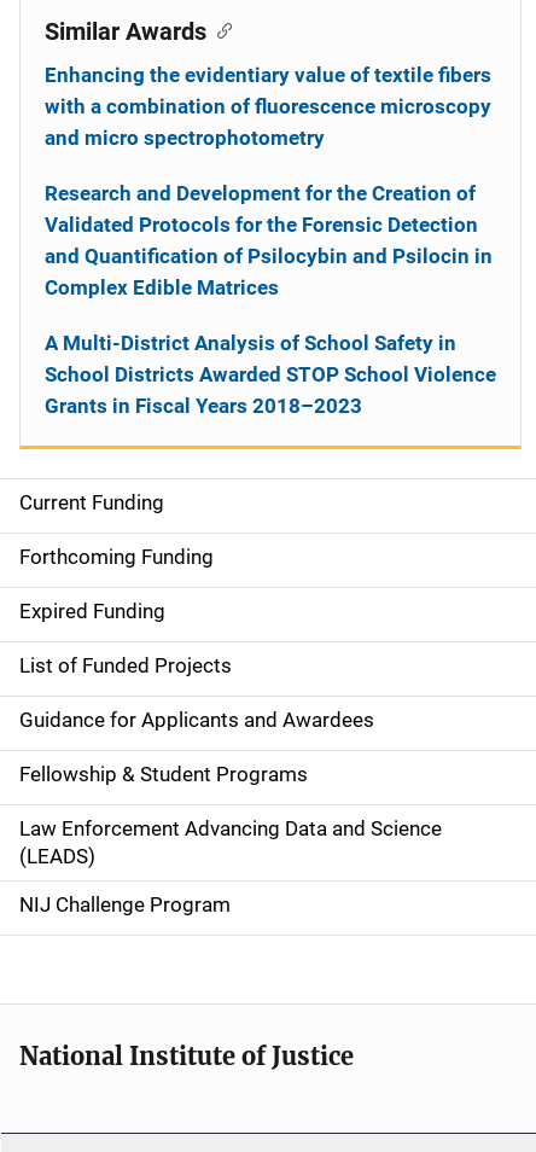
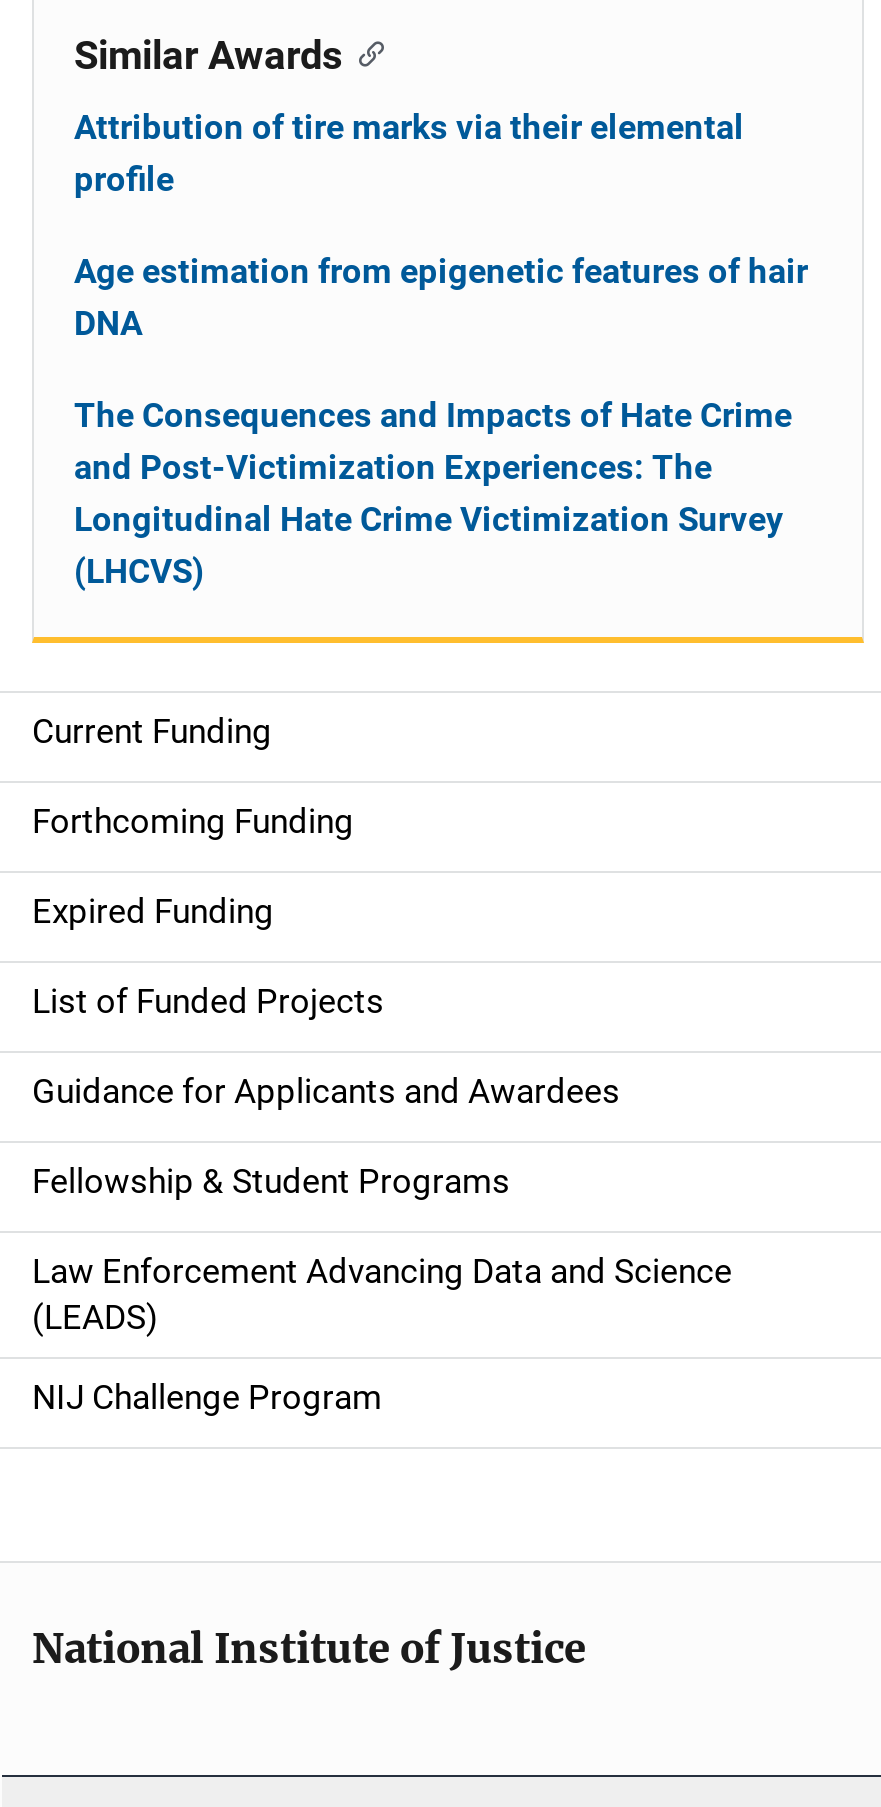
- Enhancing the evidentiary value of textile fibers
- with a combination of fluorescence microscopy
- and micro spectrophotometry
+ Attribution of tire marks via their elemental
+ profile

- Research and Development for the Creation of
- Validated Protocols for the Forensic Detection
- and Quantification of Psilocybin and Psilocin in
- Complex Edible Matrices
+ Age estimation from epigenetic features of hair
+ DNA

- A Multi-District Analysis of School Safety in
- School Districts Awarded STOP School Violence
- Grants in Fiscal Years 2018–2023
+ The Consequences and Impacts of Hate Crime
+ and Post-Victimization Experiences: The
+ Longitudinal Hate Crime Victimization Survey
+ (LHCVS)
